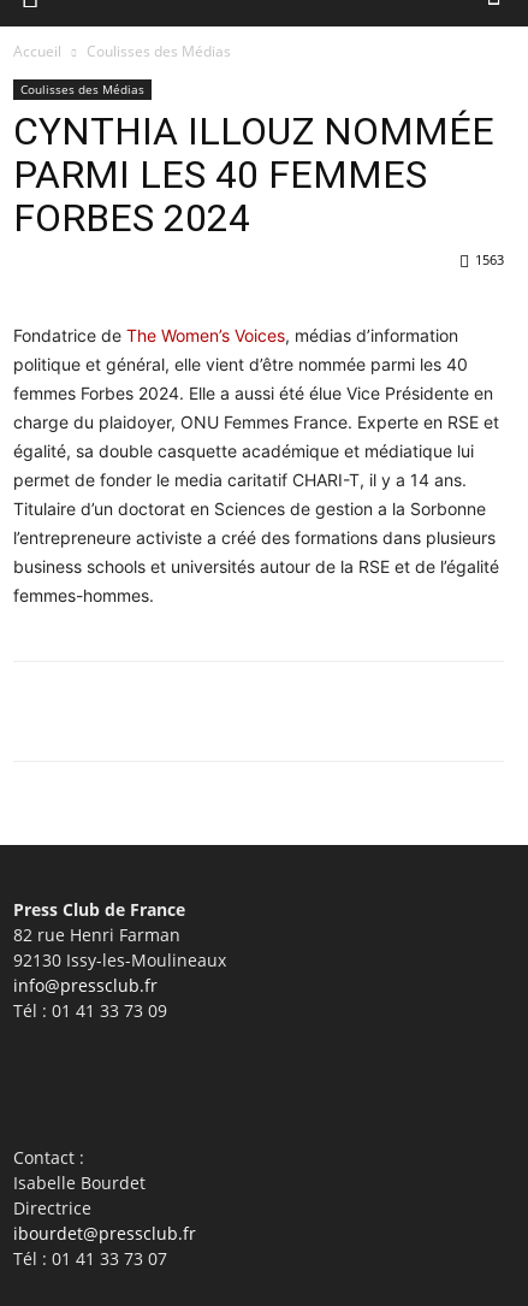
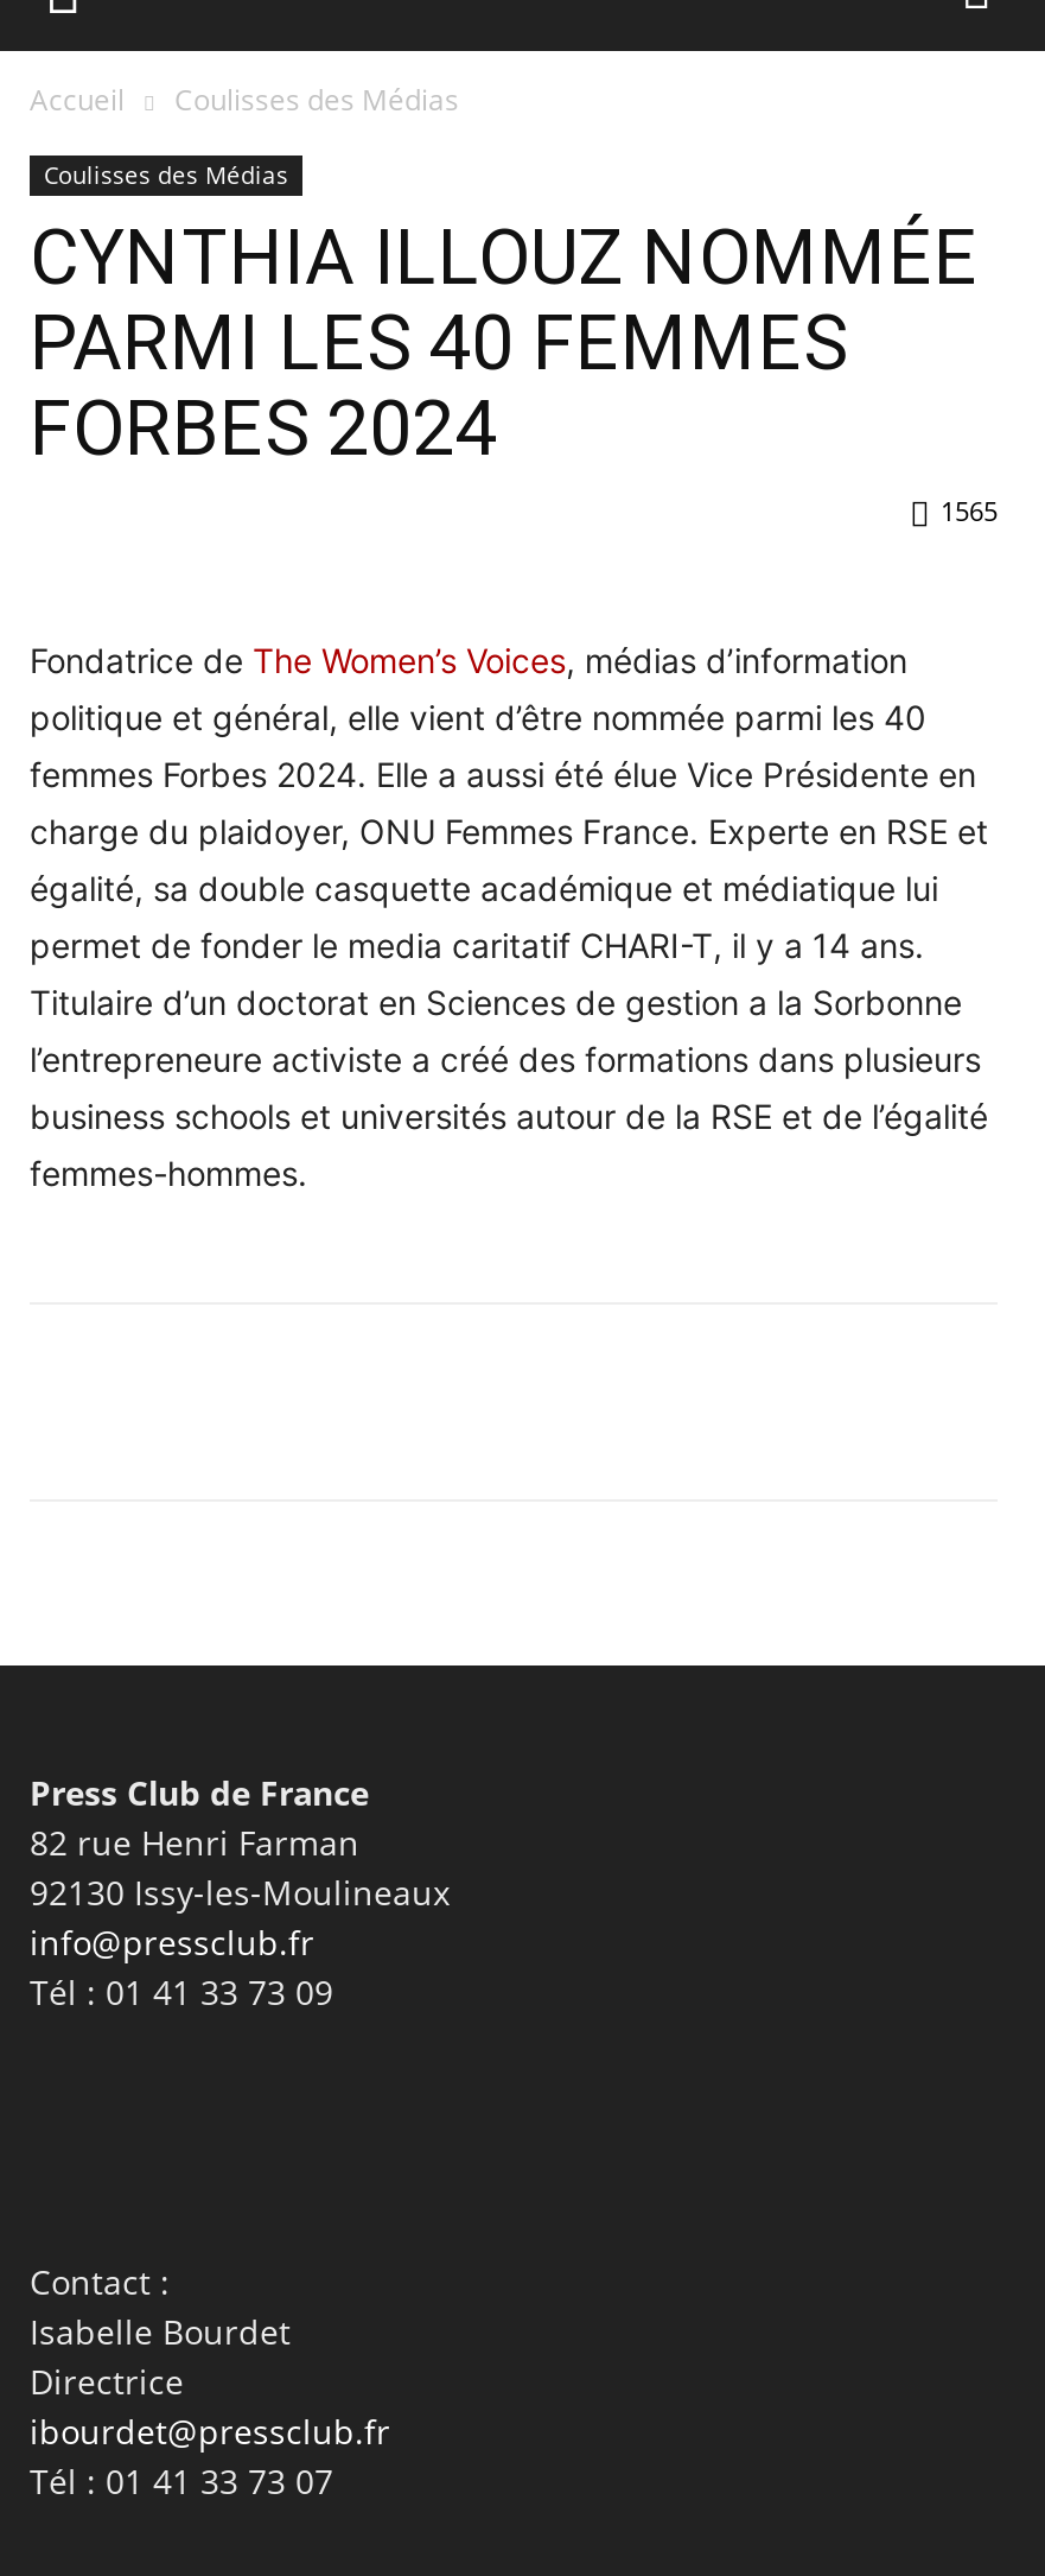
- 1563
+ 1565
